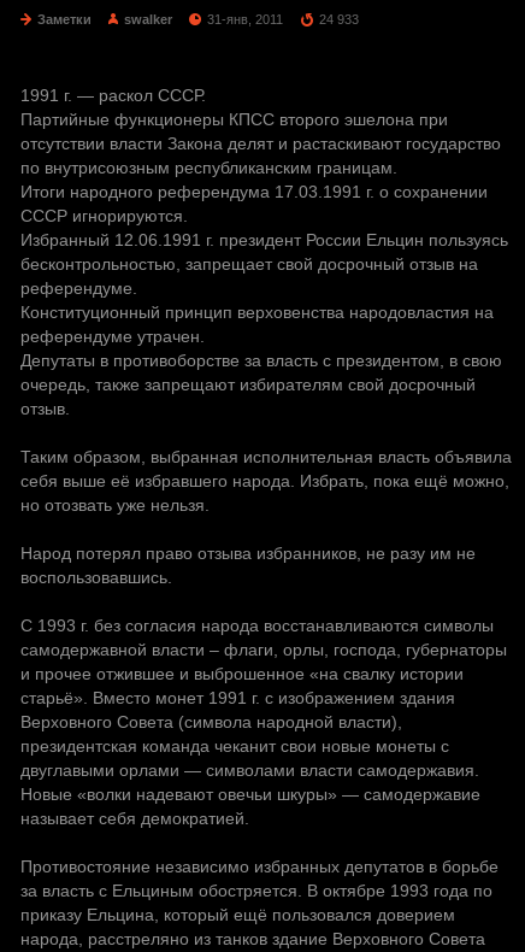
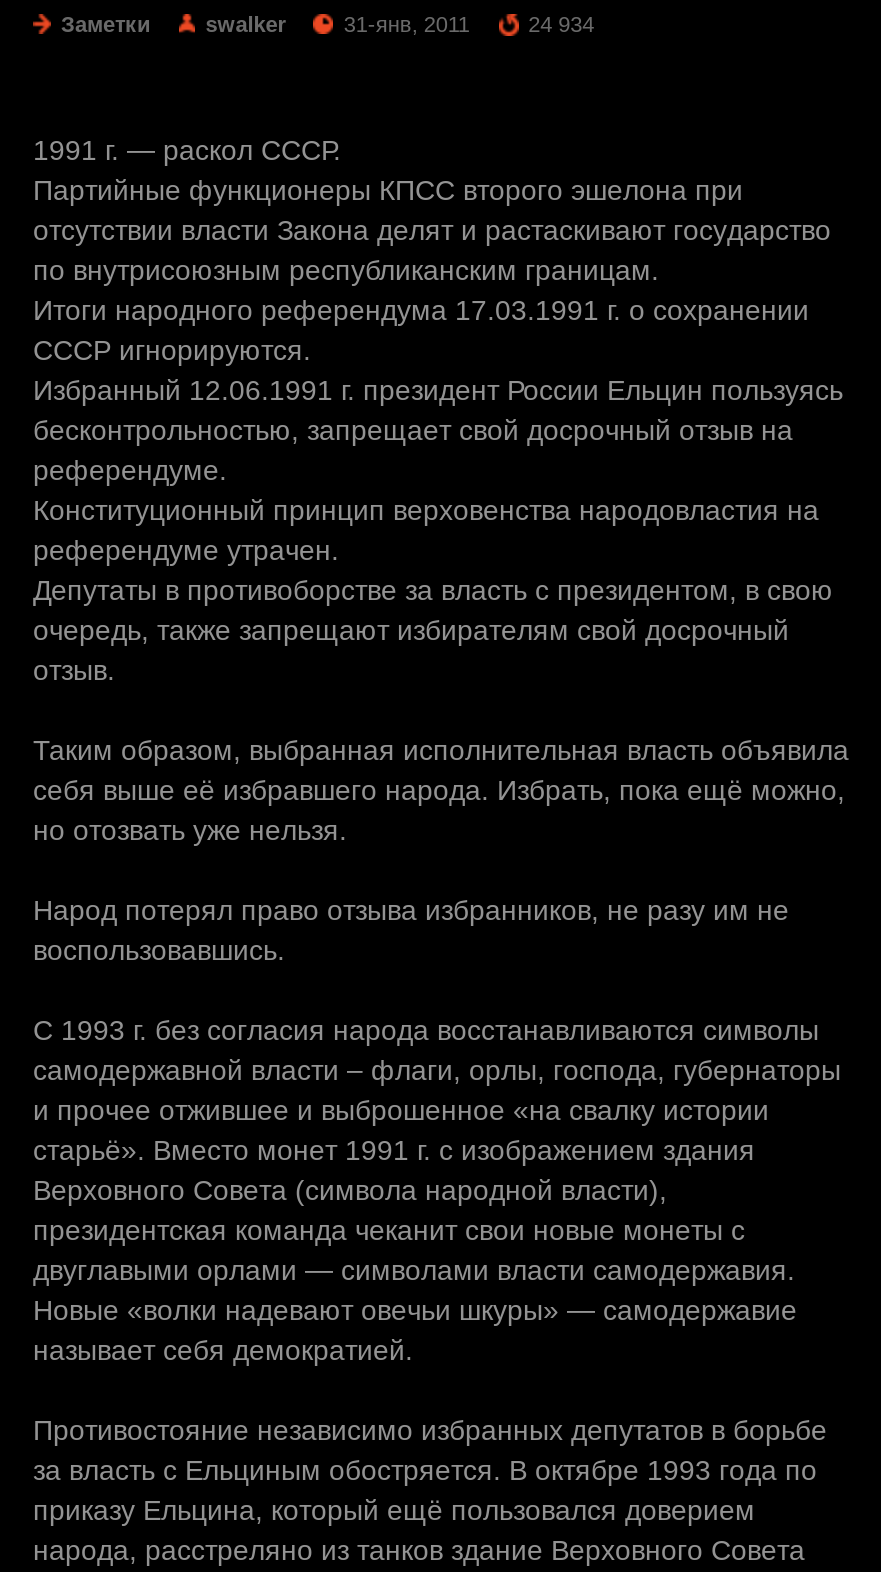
- 24 933
+ 24 934
